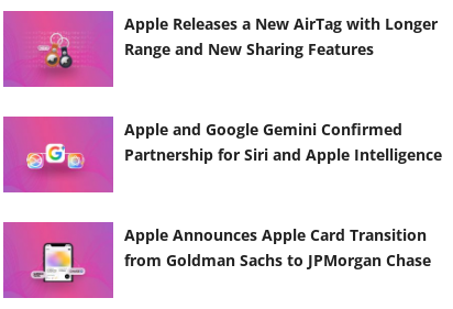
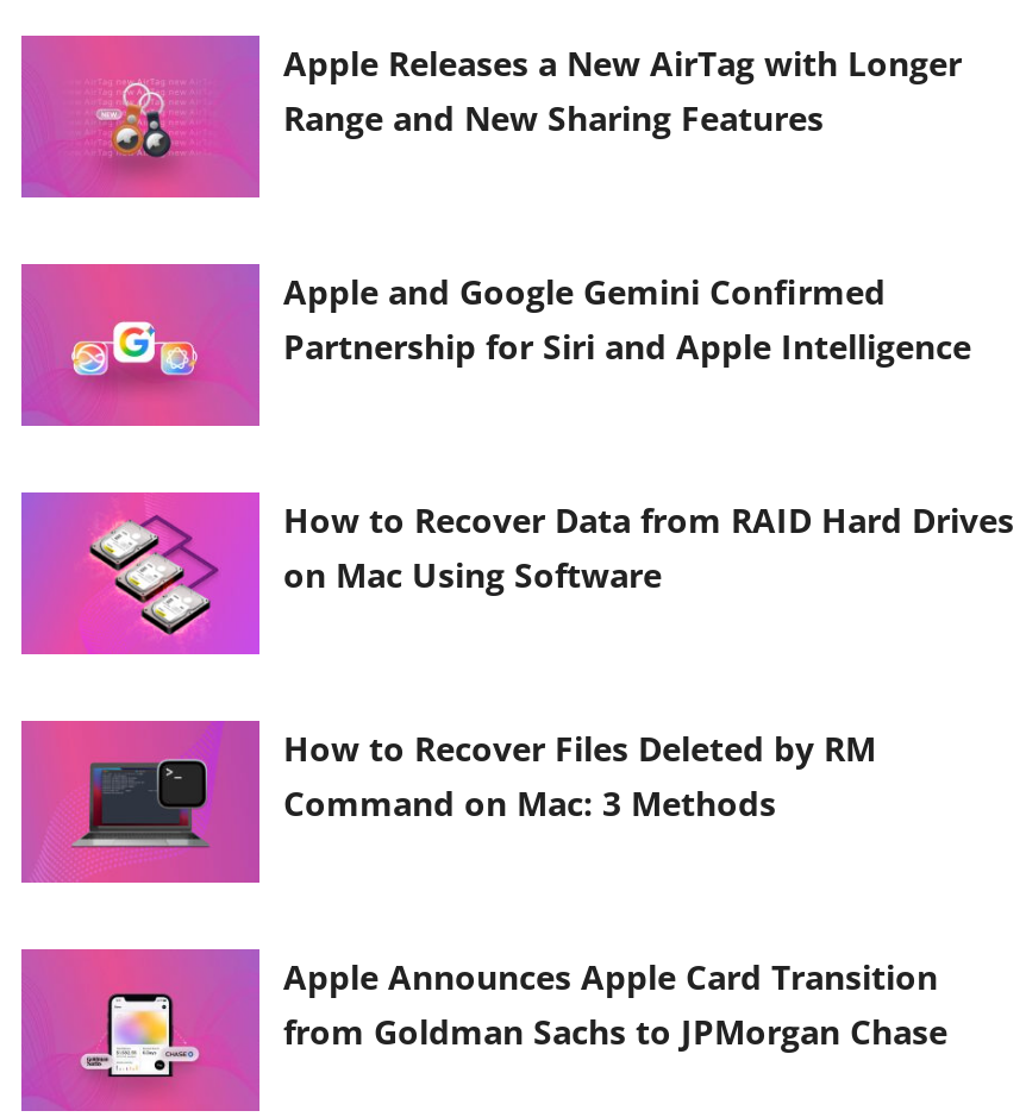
+ [image]
+ How to Recover Data from RAID Hard Drives
+ on Mac Using Software

+ [image]
+ How to Recover Files Deleted by RM
+ Command on Mac: 3 Methods
